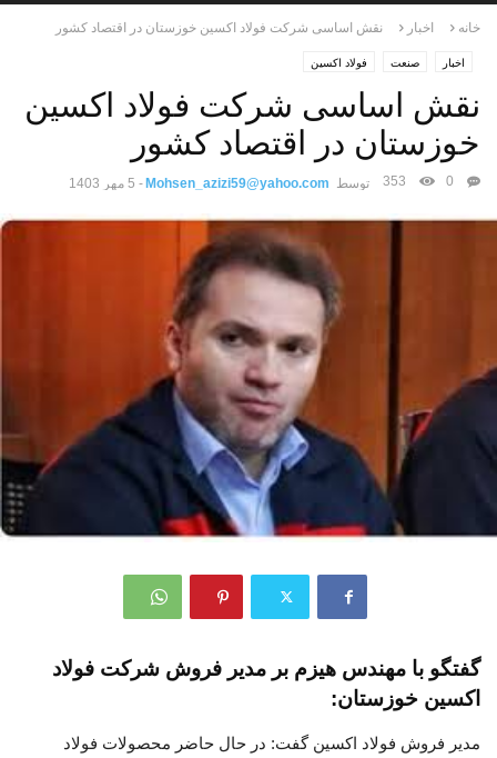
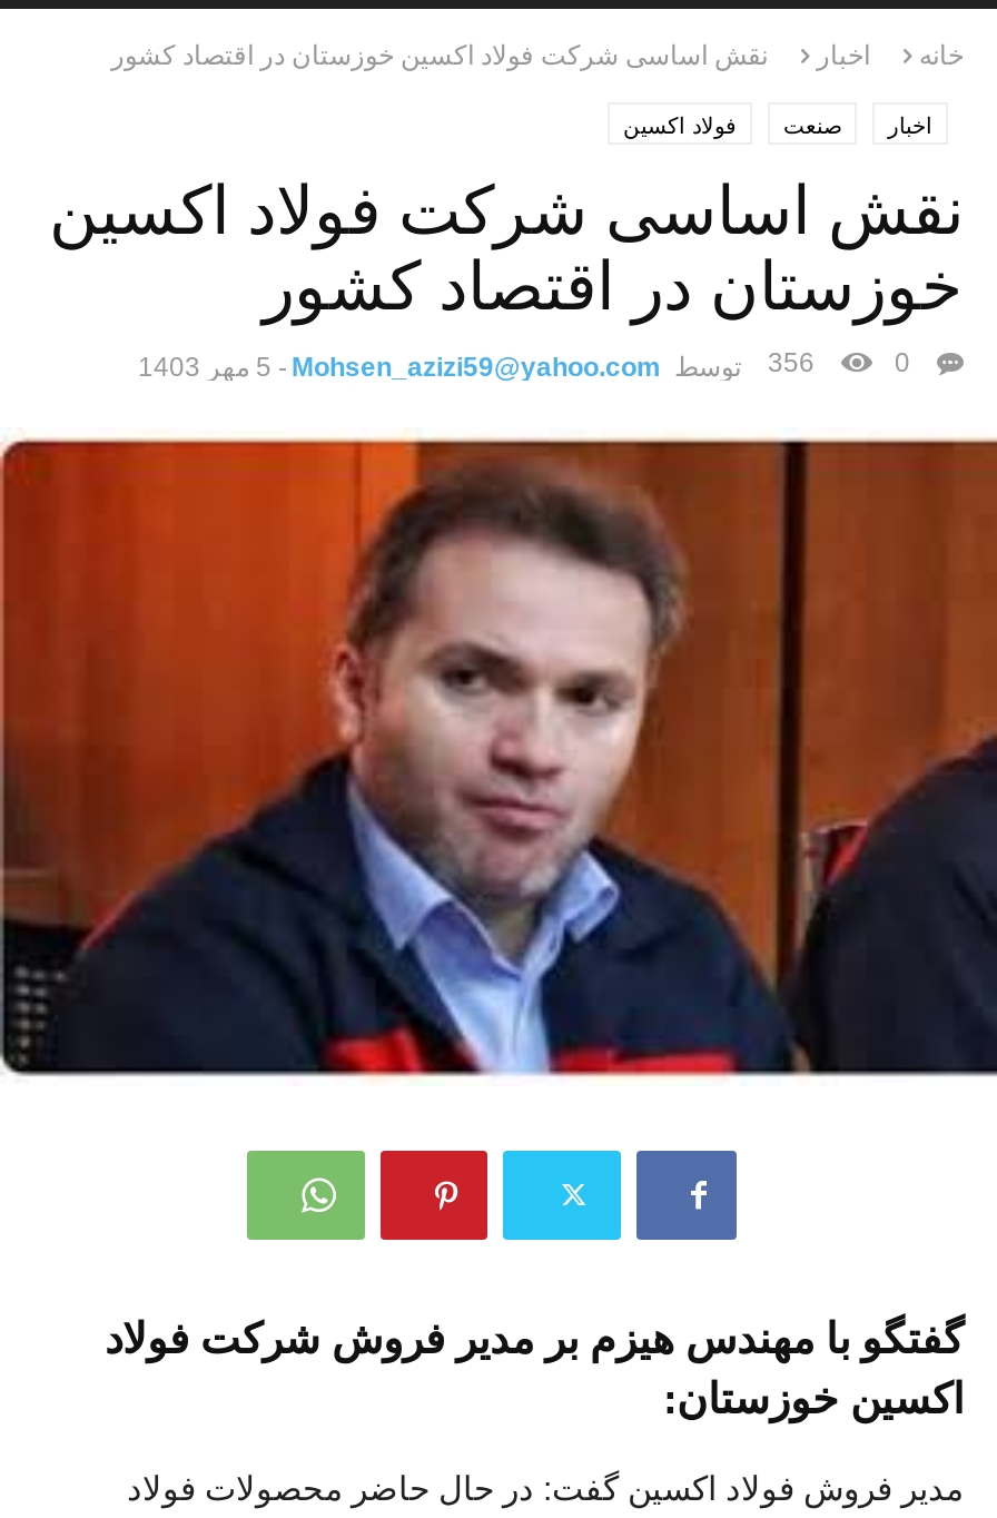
- 353
+ 356
